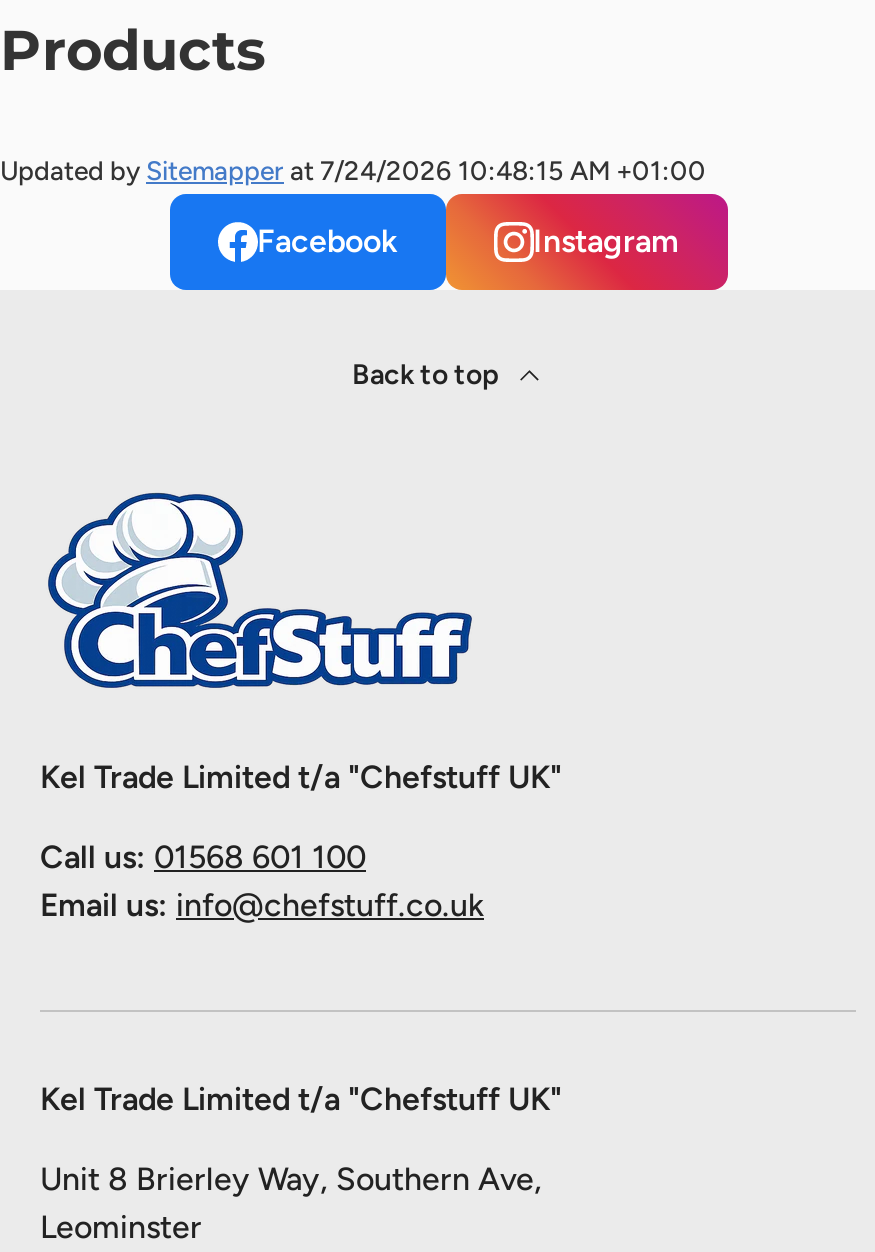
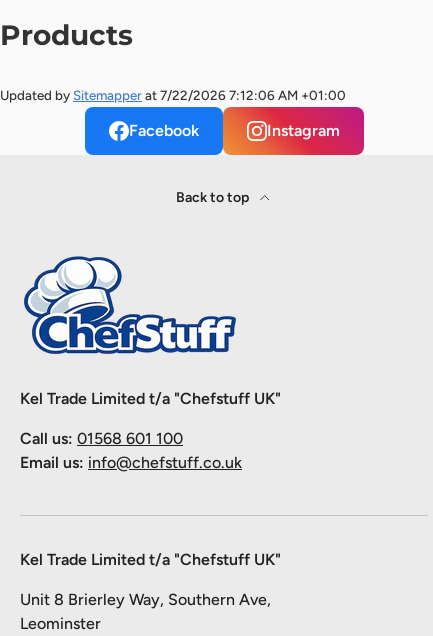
- Updated by Sitemapper at 7/24/2026 10:48:15 AM +01:00
+ Updated by Sitemapper at 7/22/2026 7:12:06 AM +01:00
